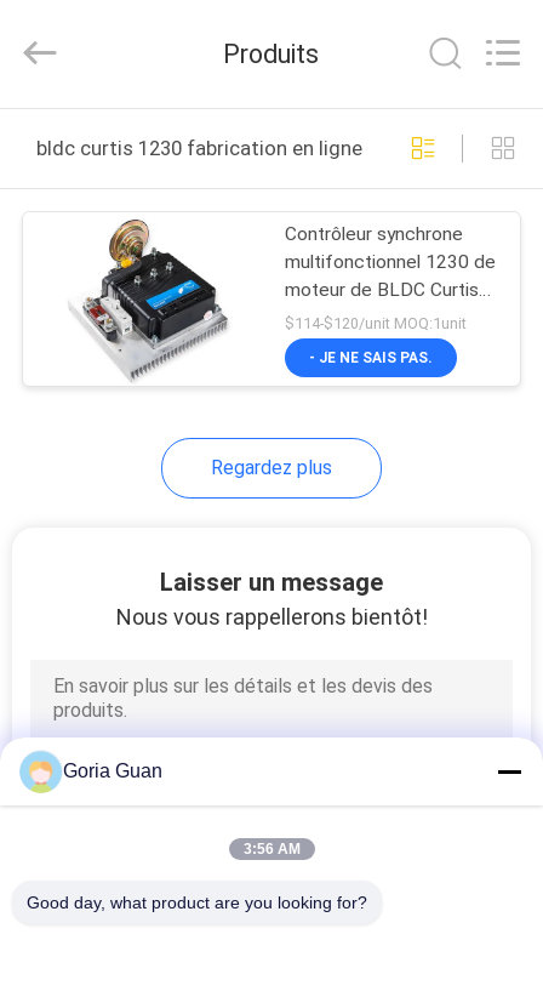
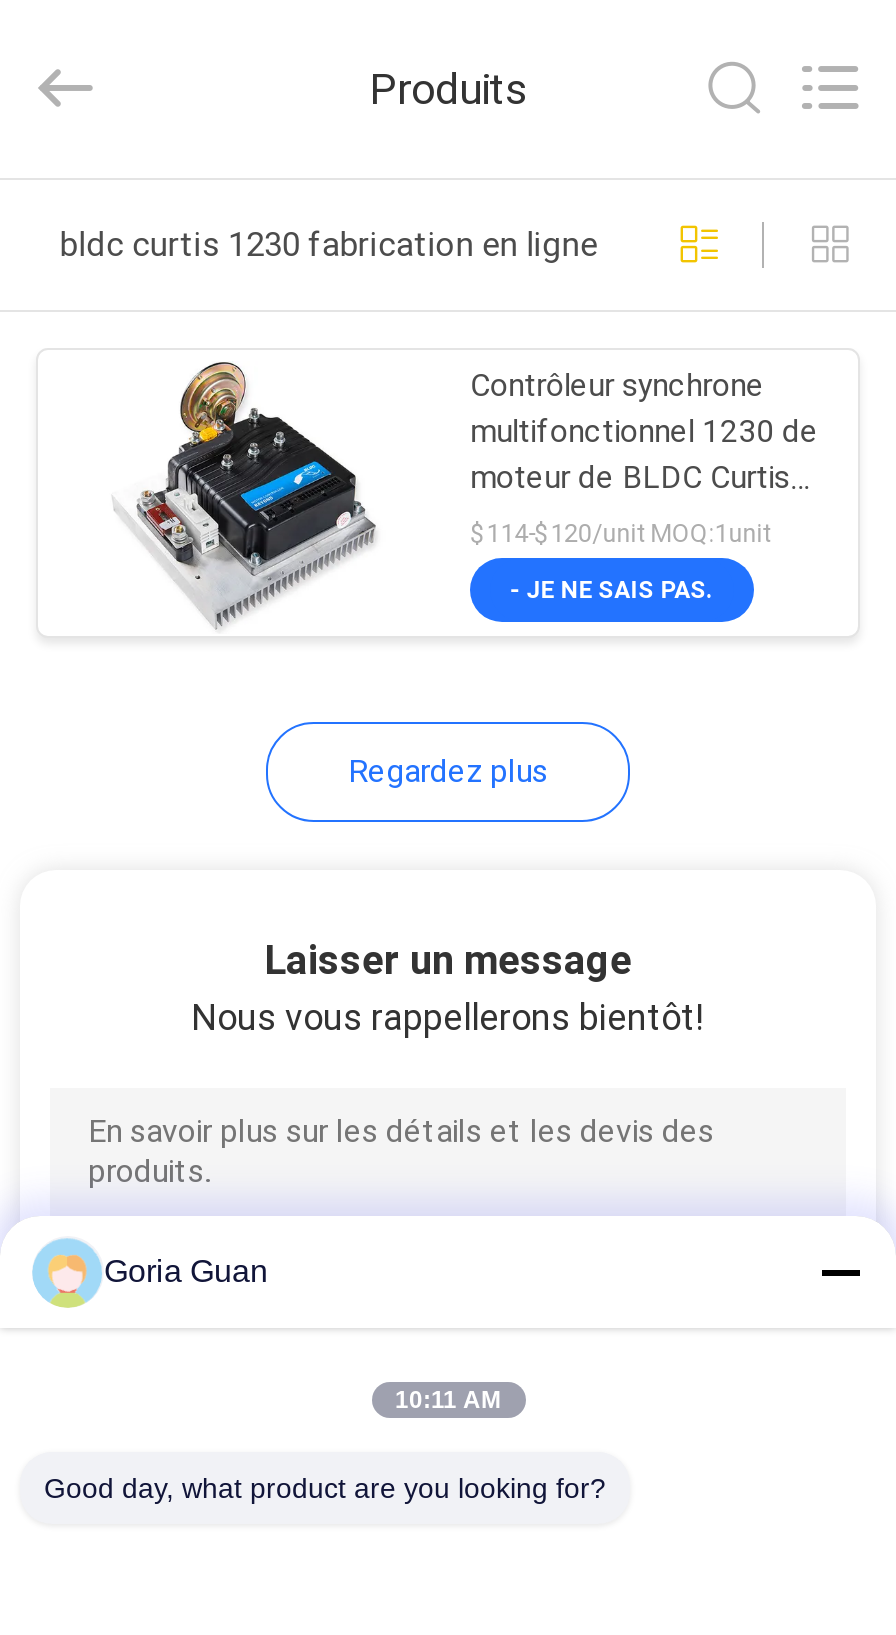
- 3:56 AM
+ 10:11 AM
